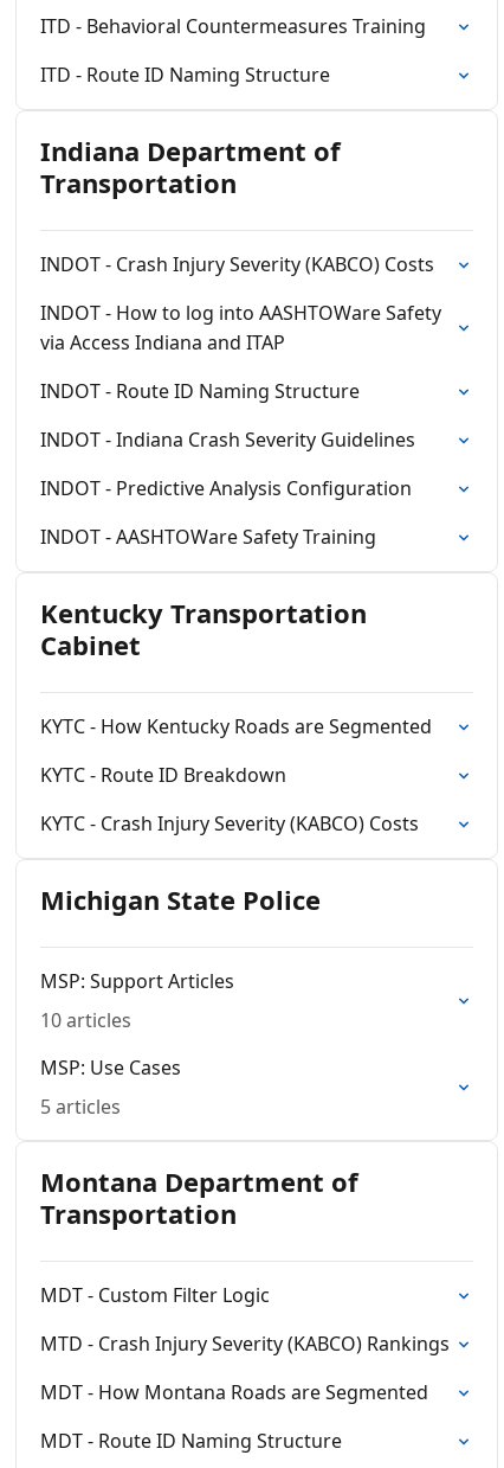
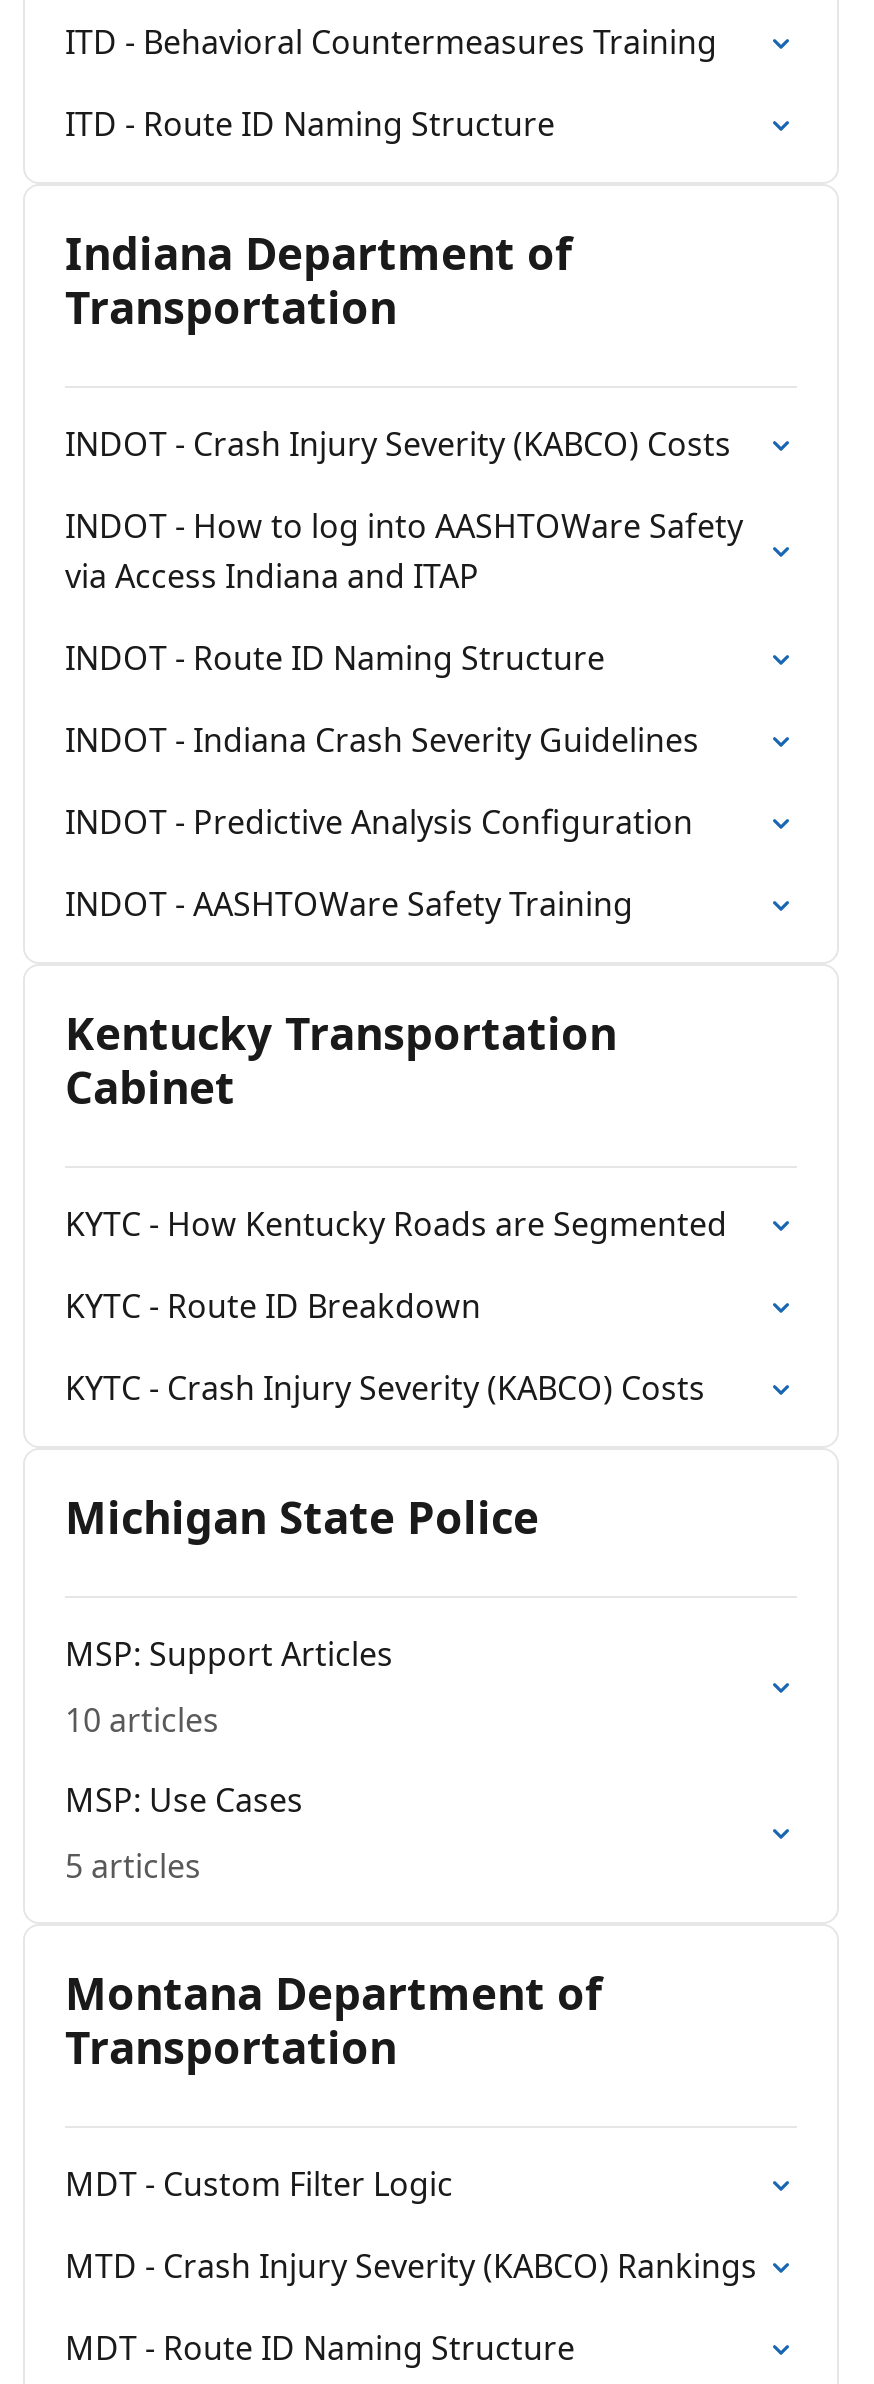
- MDT - How Montana Roads are Segmented
